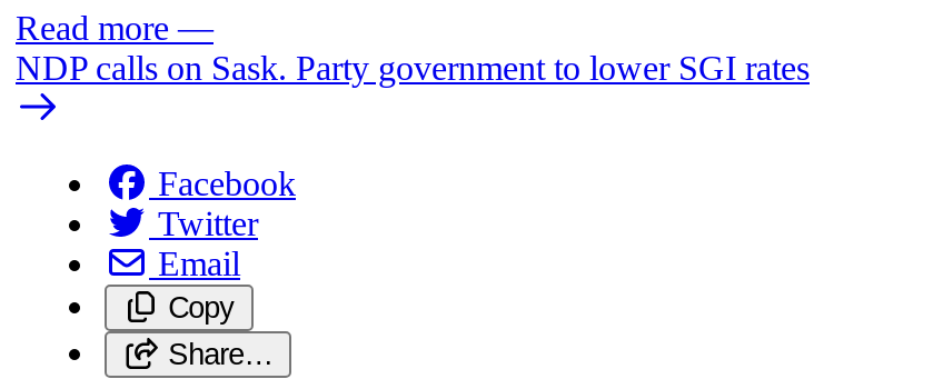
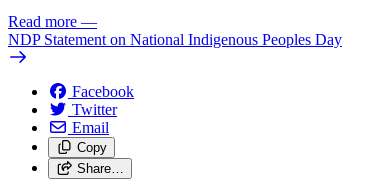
- NDP calls on Sask. Party government to lower SGI rates
+ NDP Statement on National Indigenous Peoples Day
